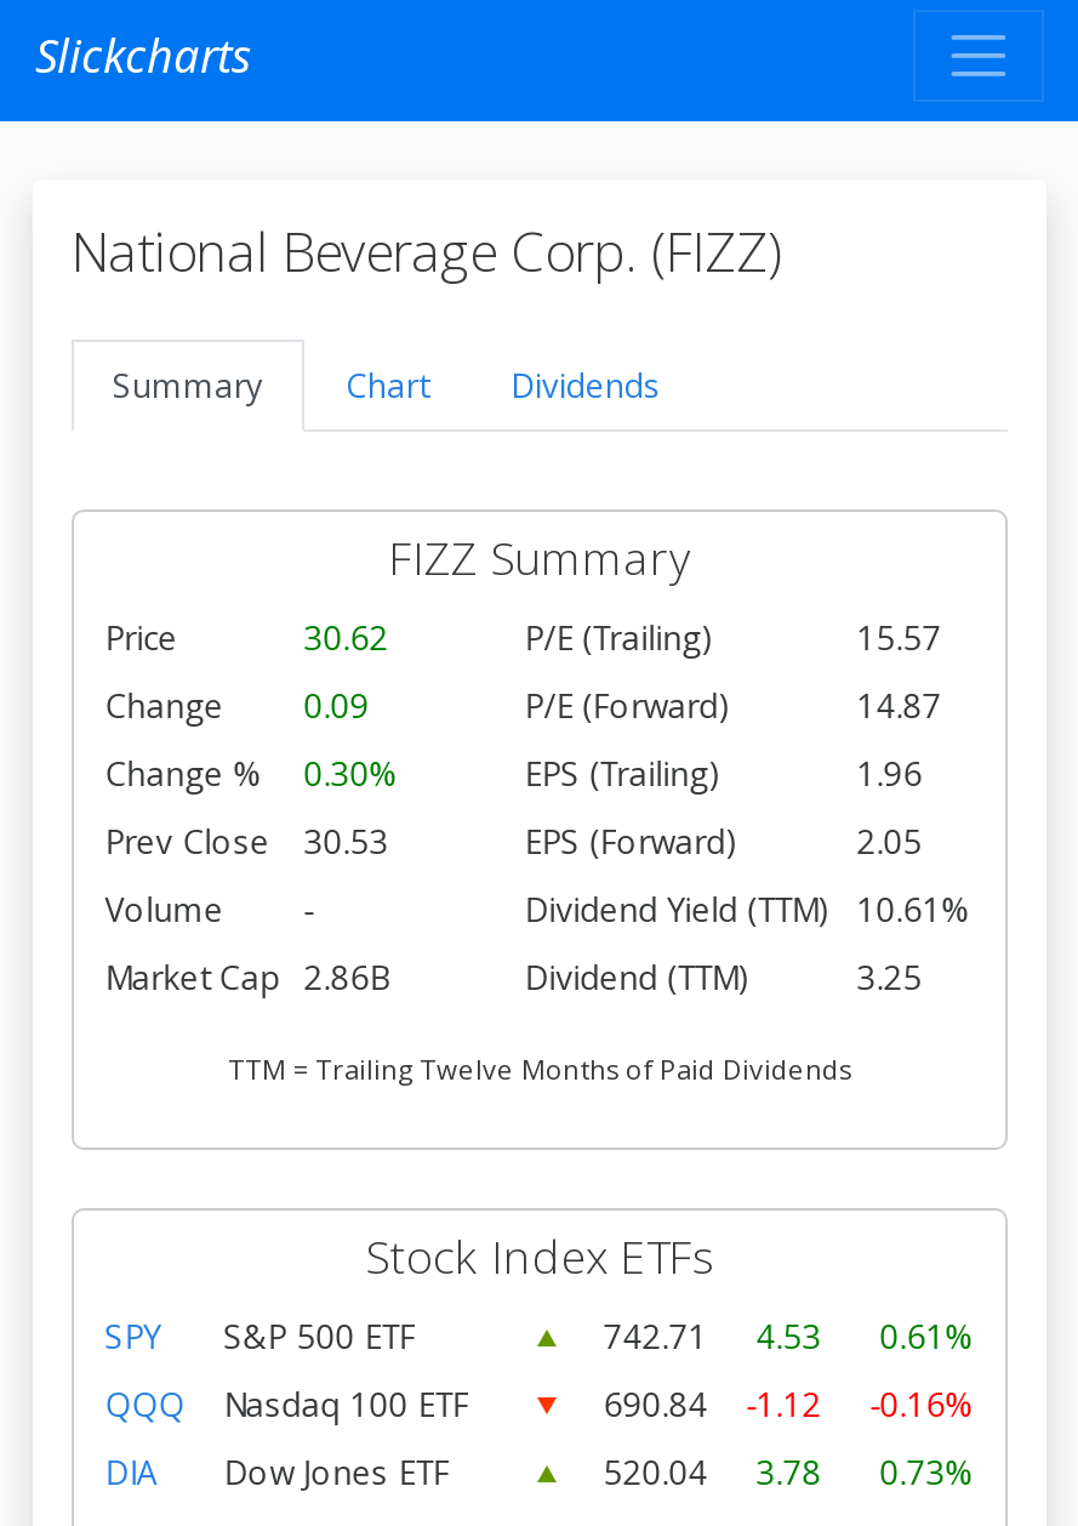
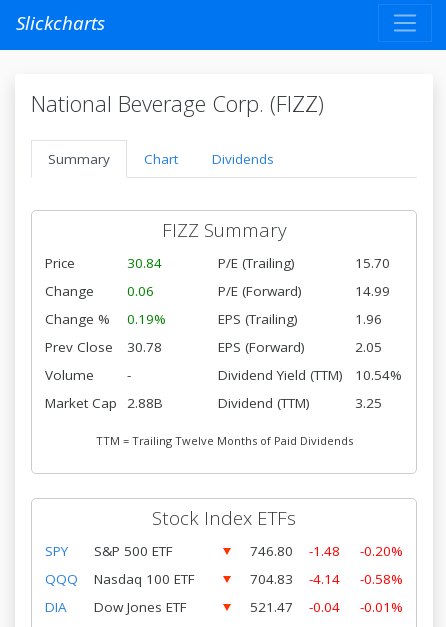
- 30.62
+ 30.84

- 15.57
+ 15.70

- Change 0.09
+ Change 0.06

- 14.87
+ 14.99

- Change % 0.30%
+ Change % 0.19%

- Prev Close 30.53
+ Prev Close 30.78

- Dividend Yield (TTM) 10.61%
+ Dividend Yield (TTM) 10.54%

- Market Cap 2.86B
+ Market Cap 2.88B

- 742.71
+ 746.80

- 4.53
+ -1.48

- 0.61%
+ -0.20%

- 690.84
+ 704.83

- -1.12
+ -4.14

- -0.16%
+ -0.58%

- 520.04
+ 521.47

- 3.78
+ -0.04

- 0.73%
+ -0.01%
